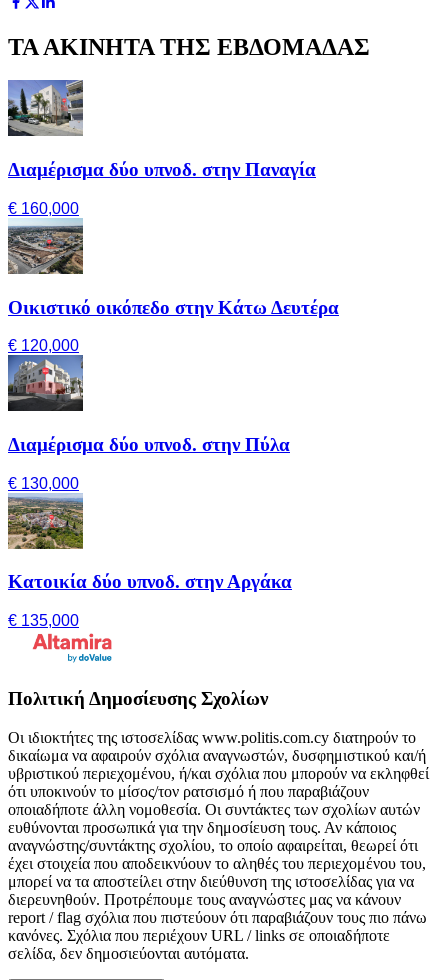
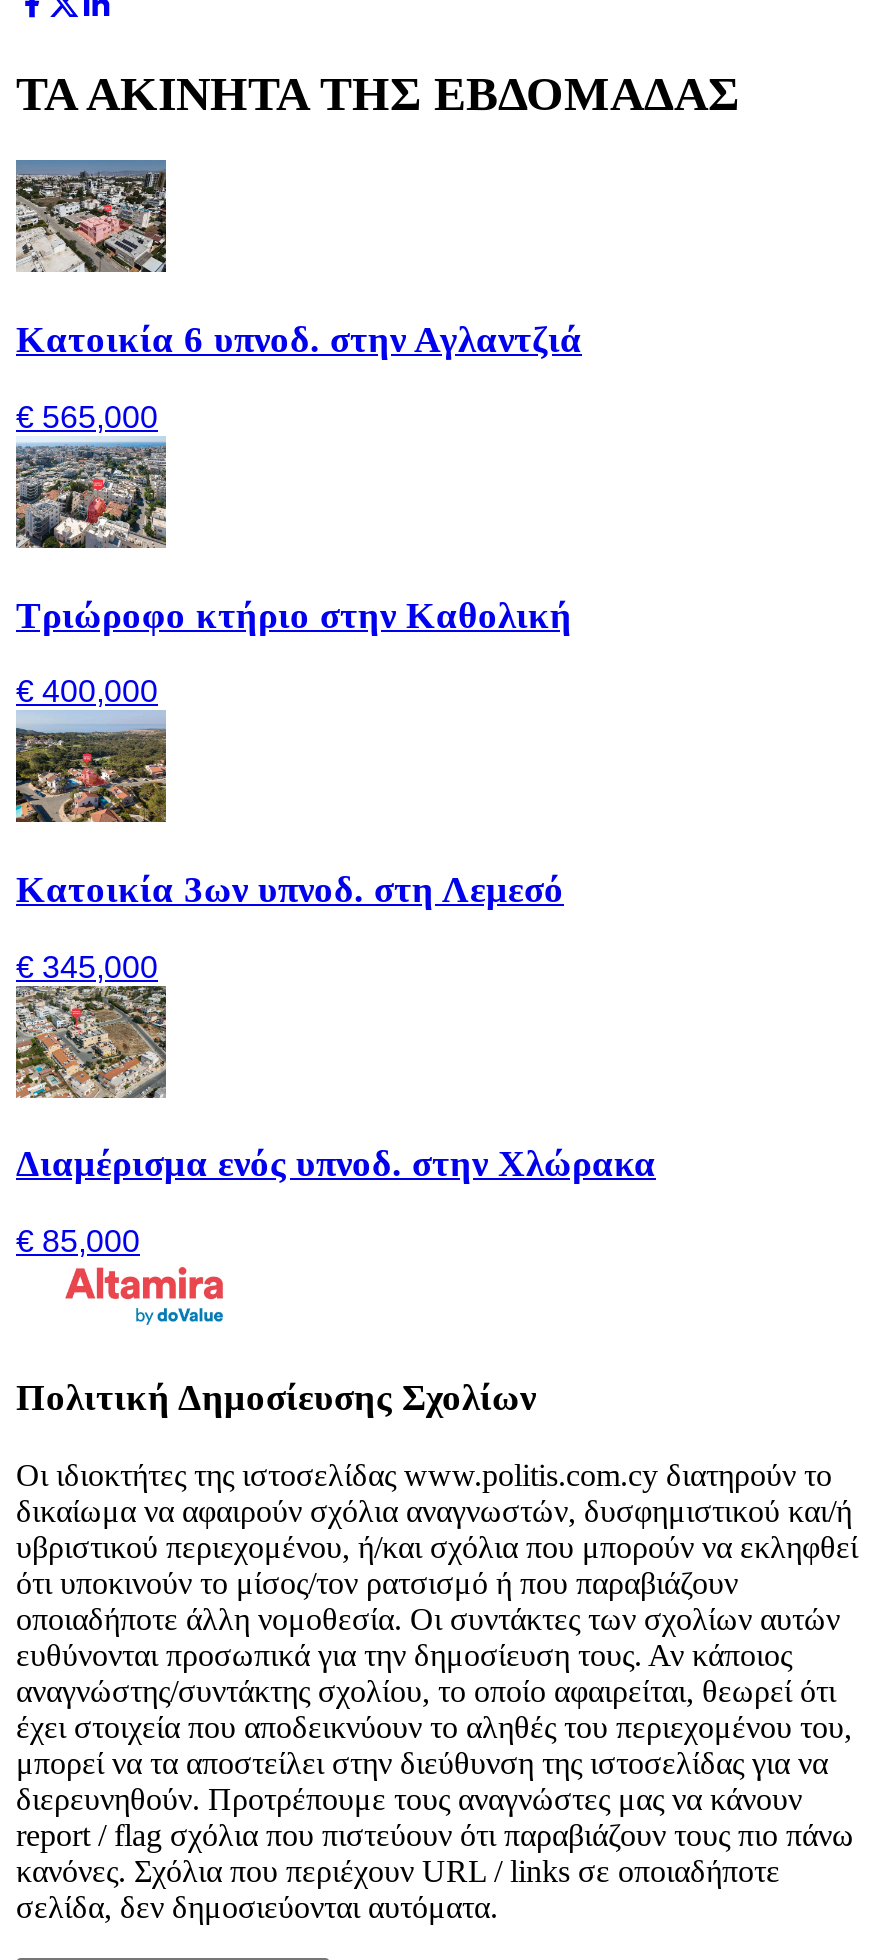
- [image]
- Διαμέρισμα δύο υπνοδ. στην Παναγία
+ [image]
+ Κατοικία 6 υπνοδ. στην Αγλαντζιά

- € 160,000
+ € 565,000

- [image]
- Οικιστικό οικόπεδο στην Κάτω Δευτέρα
+ [image]
+ Τριώροφο κτήριο στην Καθολική

- € 120,000
+ € 400,000

- [image]
- Διαμέρισμα δύο υπνοδ. στην Πύλα
+ [image]
+ Κατοικία 3ων υπνοδ. στη Λεμεσό

- € 130,000
+ € 345,000

- [image]
- Κατοικία δύο υπνοδ. στην Αργάκα
+ [image]
+ Διαμέρισμα ενός υπνοδ. στην Χλώρακα

- € 135,000
+ € 85,000
